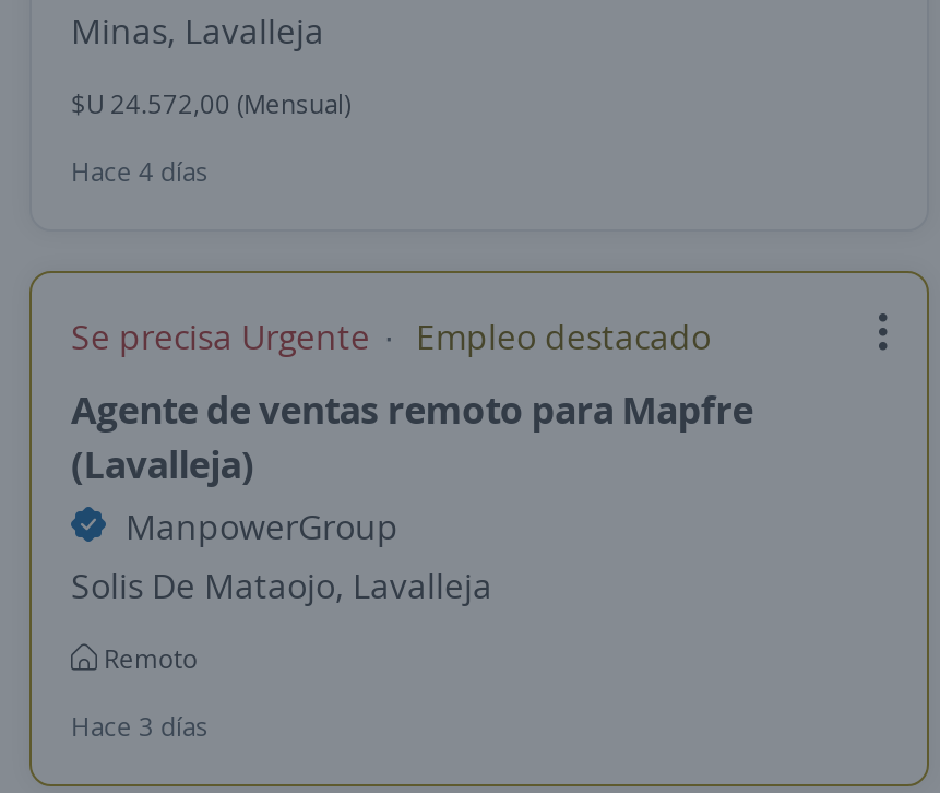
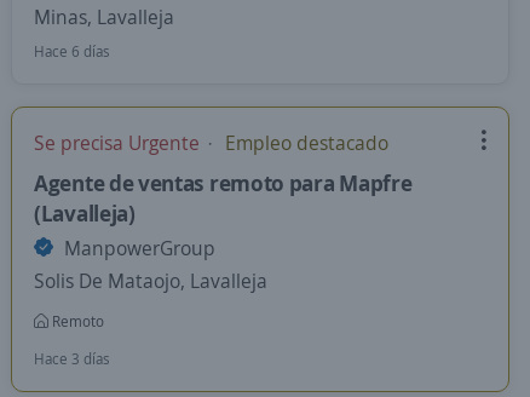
- $U 24.572,00 (Mensual)
- Hace 4 días
+ Hace 6 días
